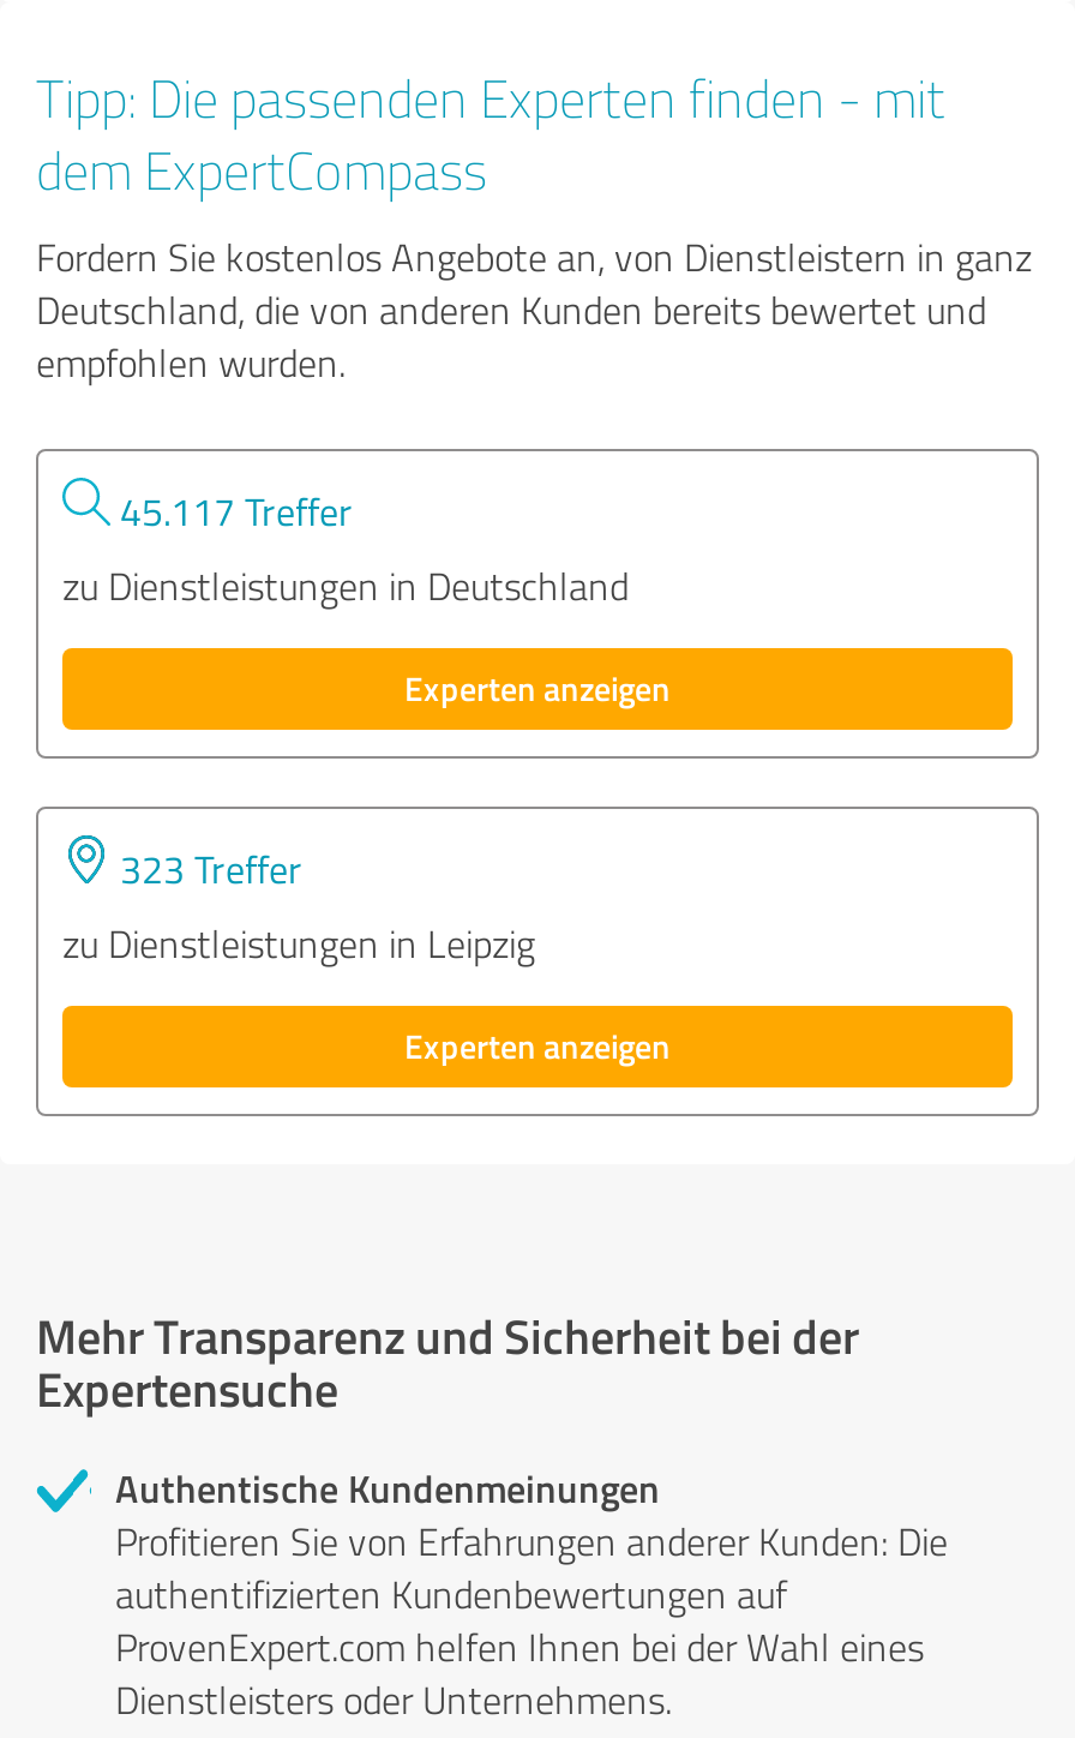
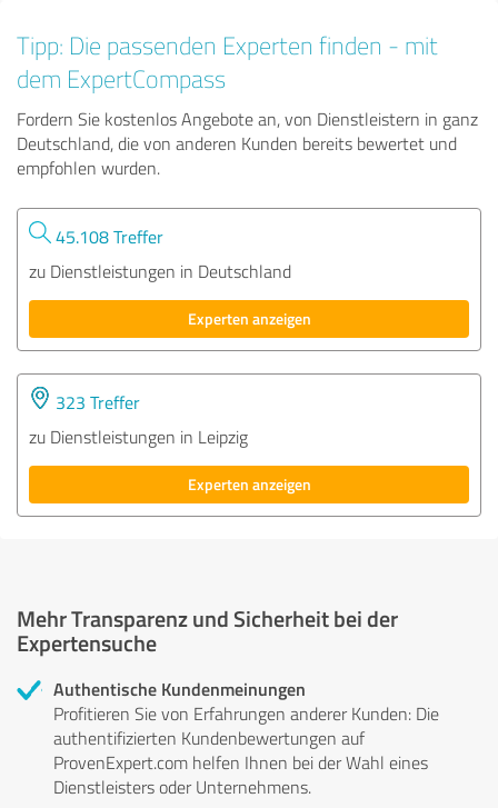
- 45.117 Treffer
+ 45.108 Treffer
